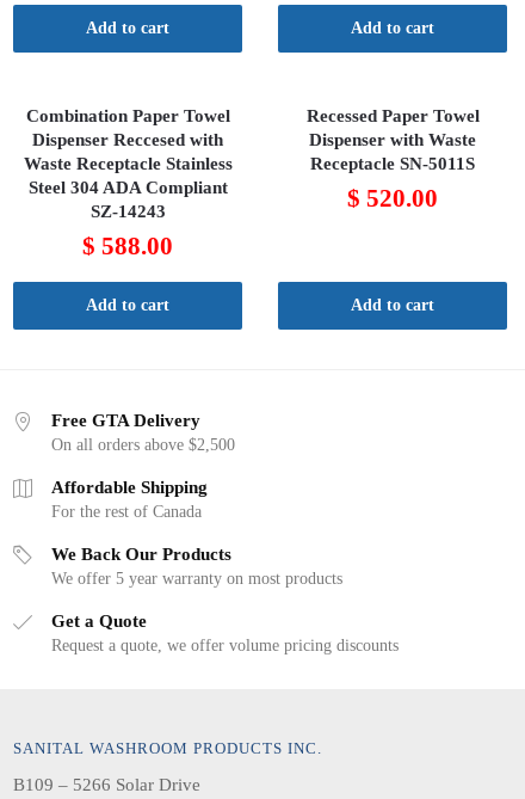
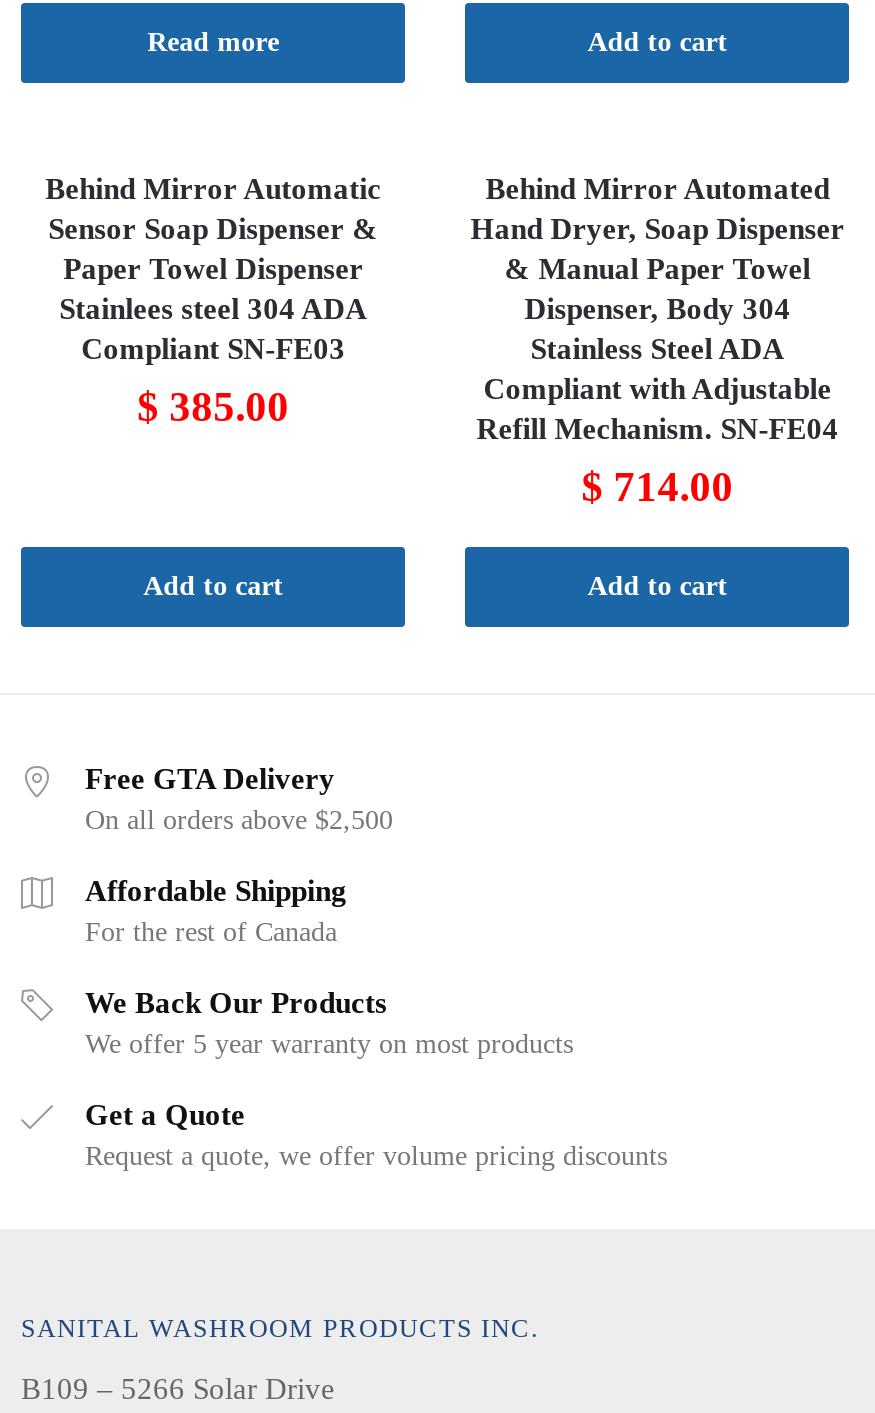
- Add to cart
+ Read more

- Combination Paper Towel
- Dispenser Reccesed with
- Waste Receptacle Stainless
- Steel 304 ADA Compliant
- SZ-14243
- $588.00
+ Behind Mirror Automatic
+ Sensor Soap Dispenser &
+ Paper Towel Dispenser
+ Stainlees steel 304 ADA
+ Compliant SN-FE03
+ $385.00

- Recessed Paper Towel
- Dispenser with Waste
- Receptacle SN-5011S
- $520.00
+ Behind Mirror Automated
+ Hand Dryer, Soap Dispenser
+ & Manual Paper Towel
+ Dispenser, Body 304
+ Stainless Steel ADA
+ Compliant with Adjustable
+ Refill Mechanism. SN-FE04
+ $714.00
